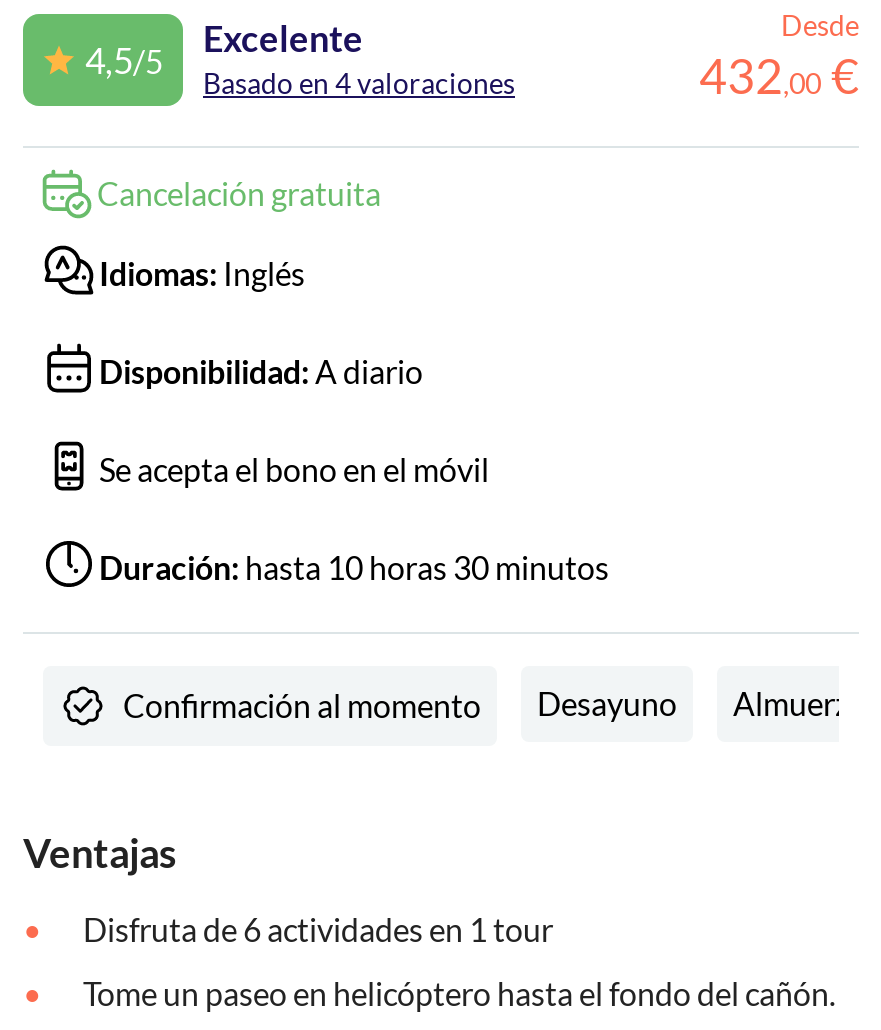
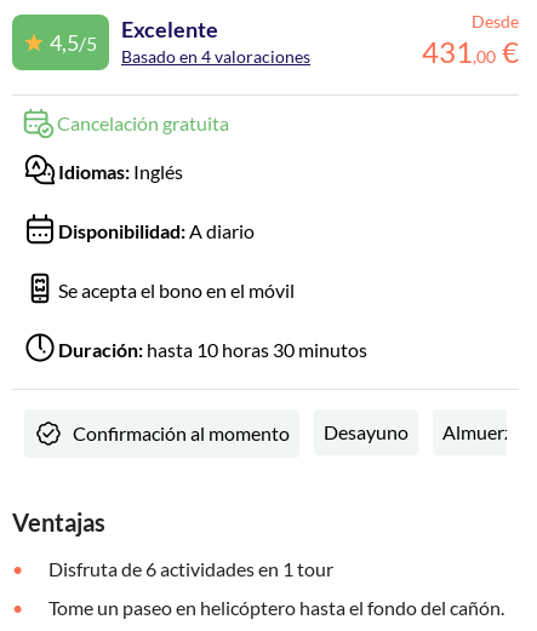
- 432, 00 €
+ 431, 00 €
